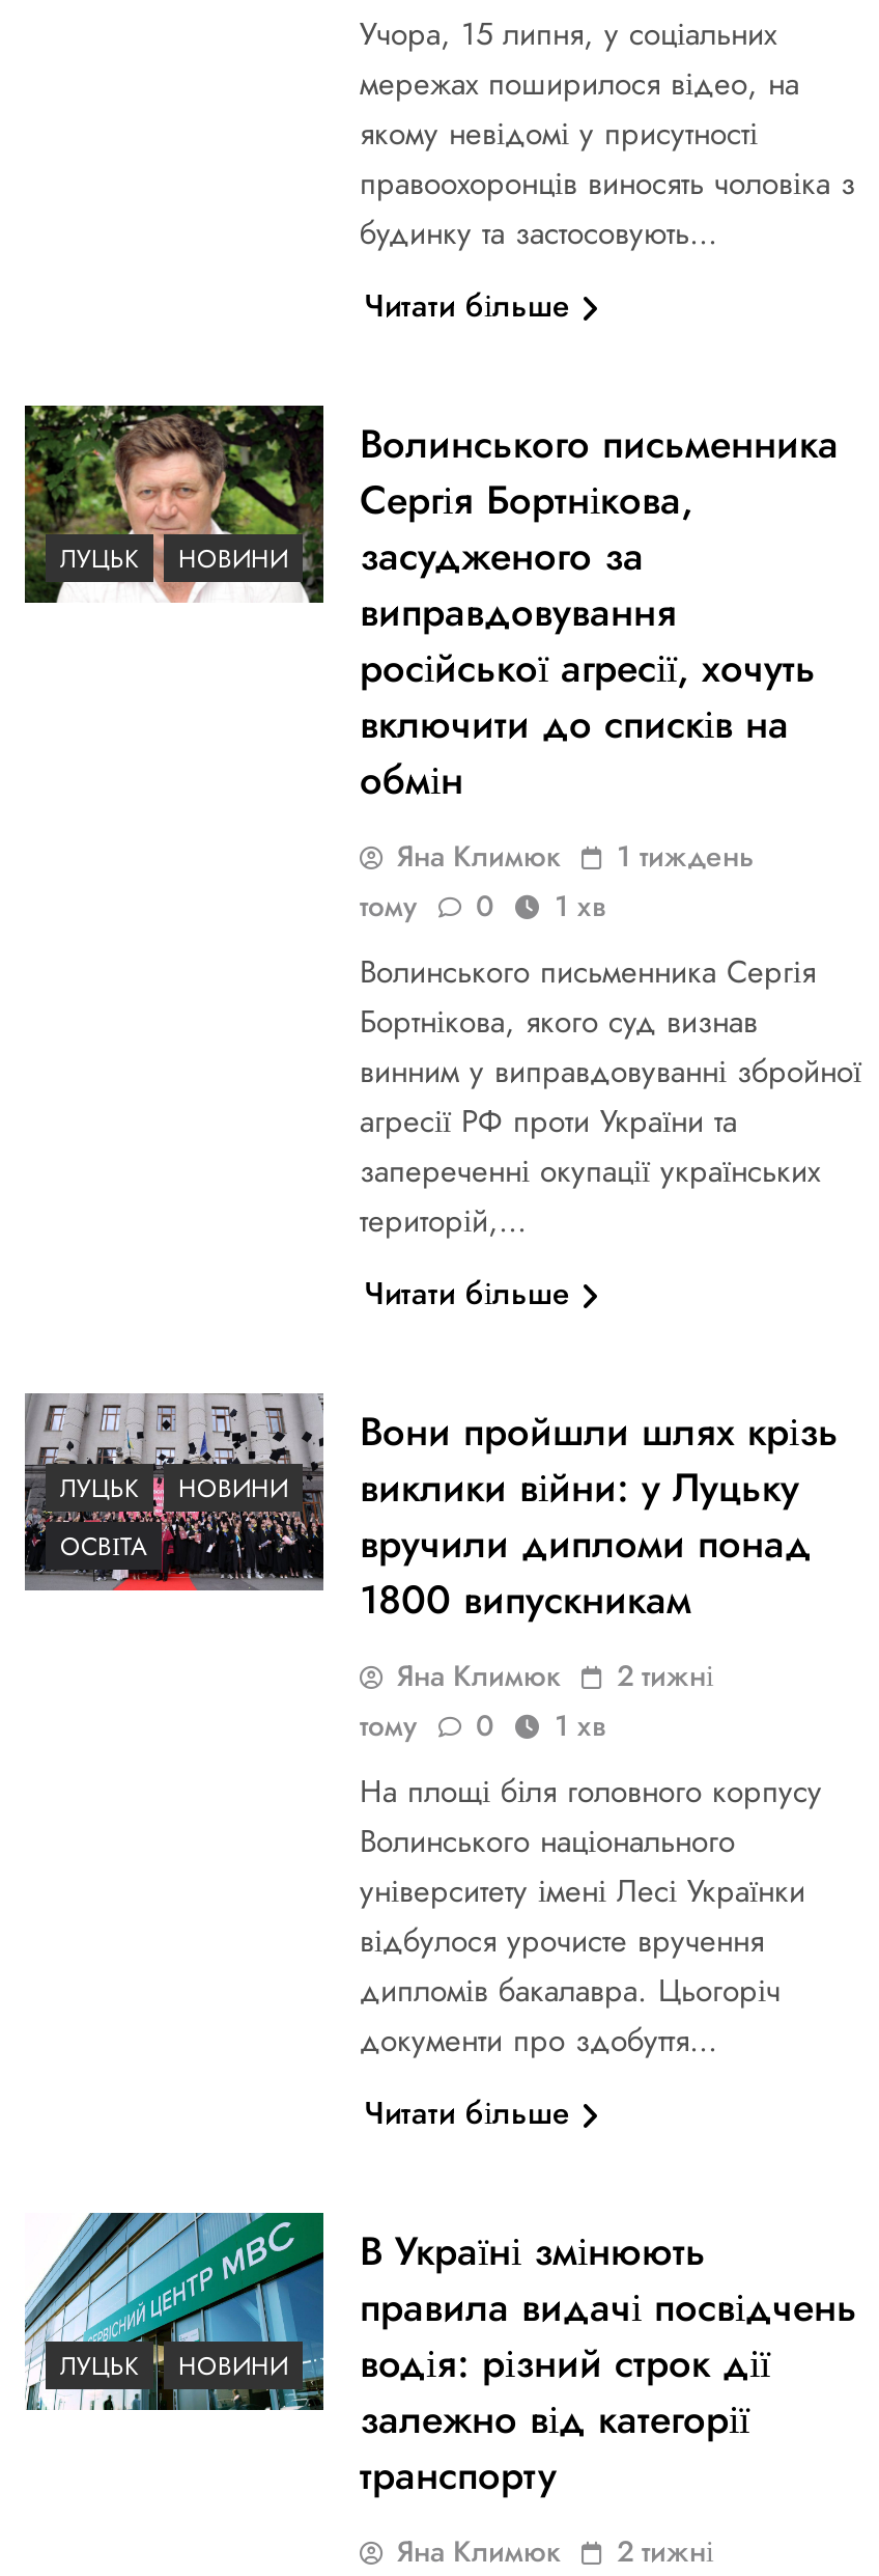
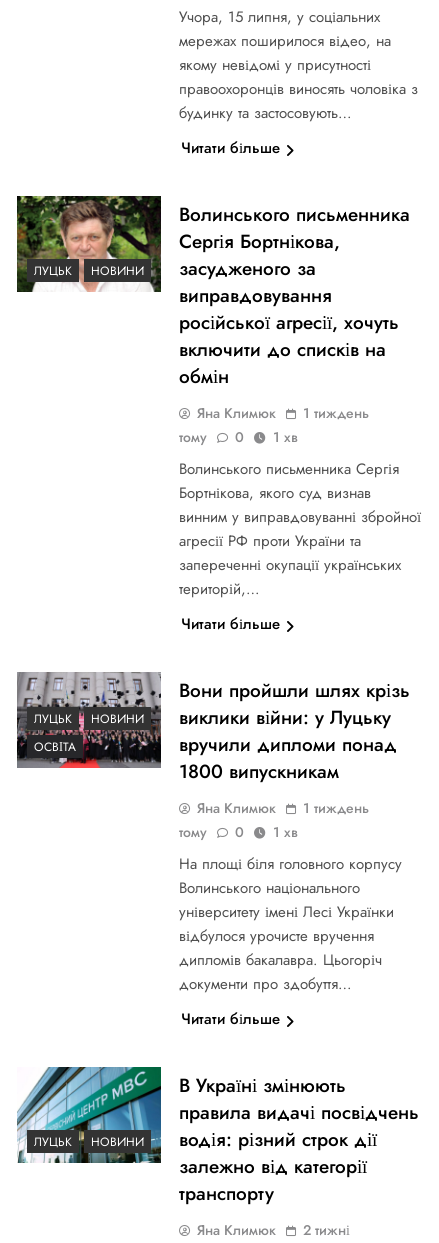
- Яна Климюк 2 тижні
+ Яна Климюк 1 тиждень
